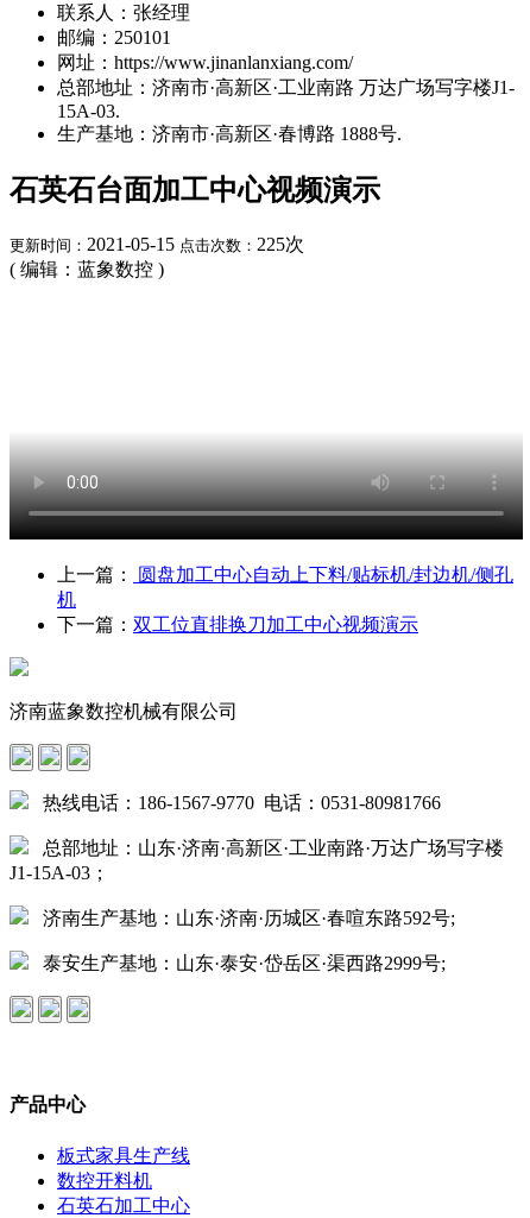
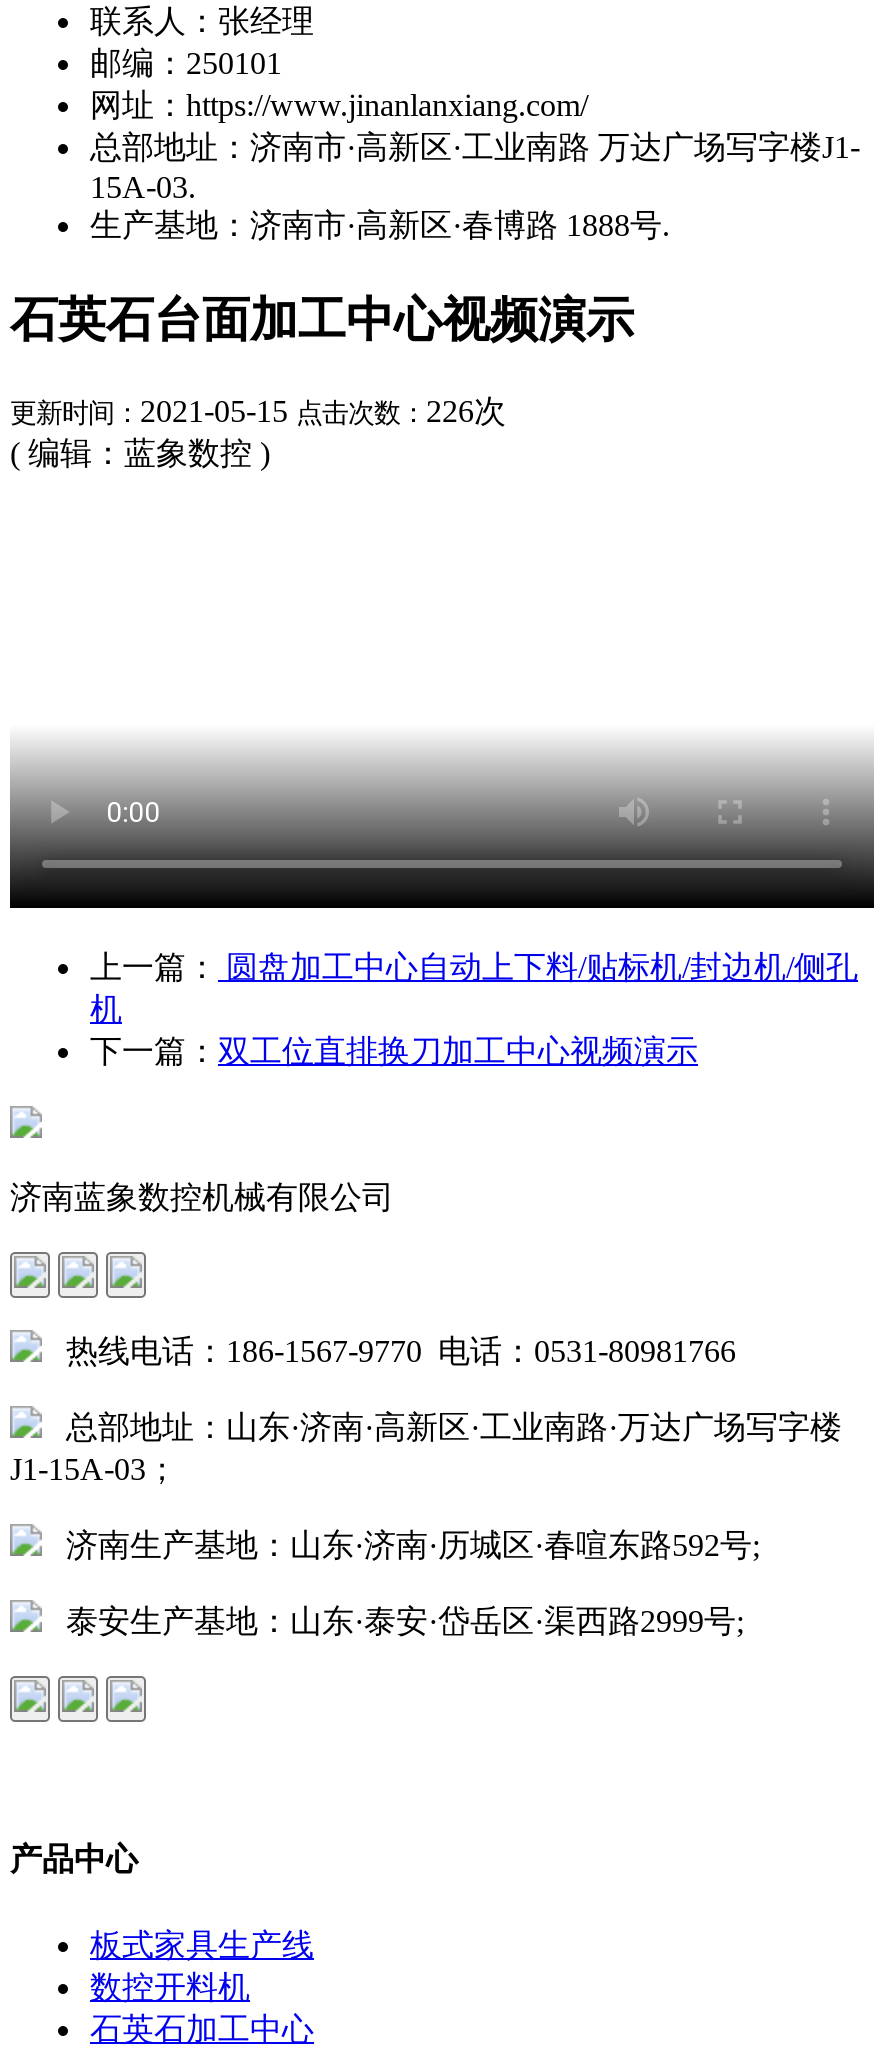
- 更新时间：2021-05-15点击次数：225次
+ 更新时间：2021-05-15点击次数：226次
